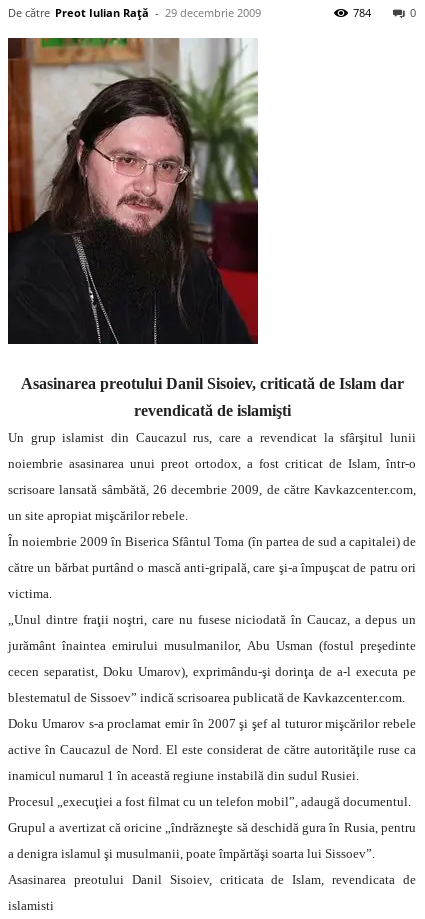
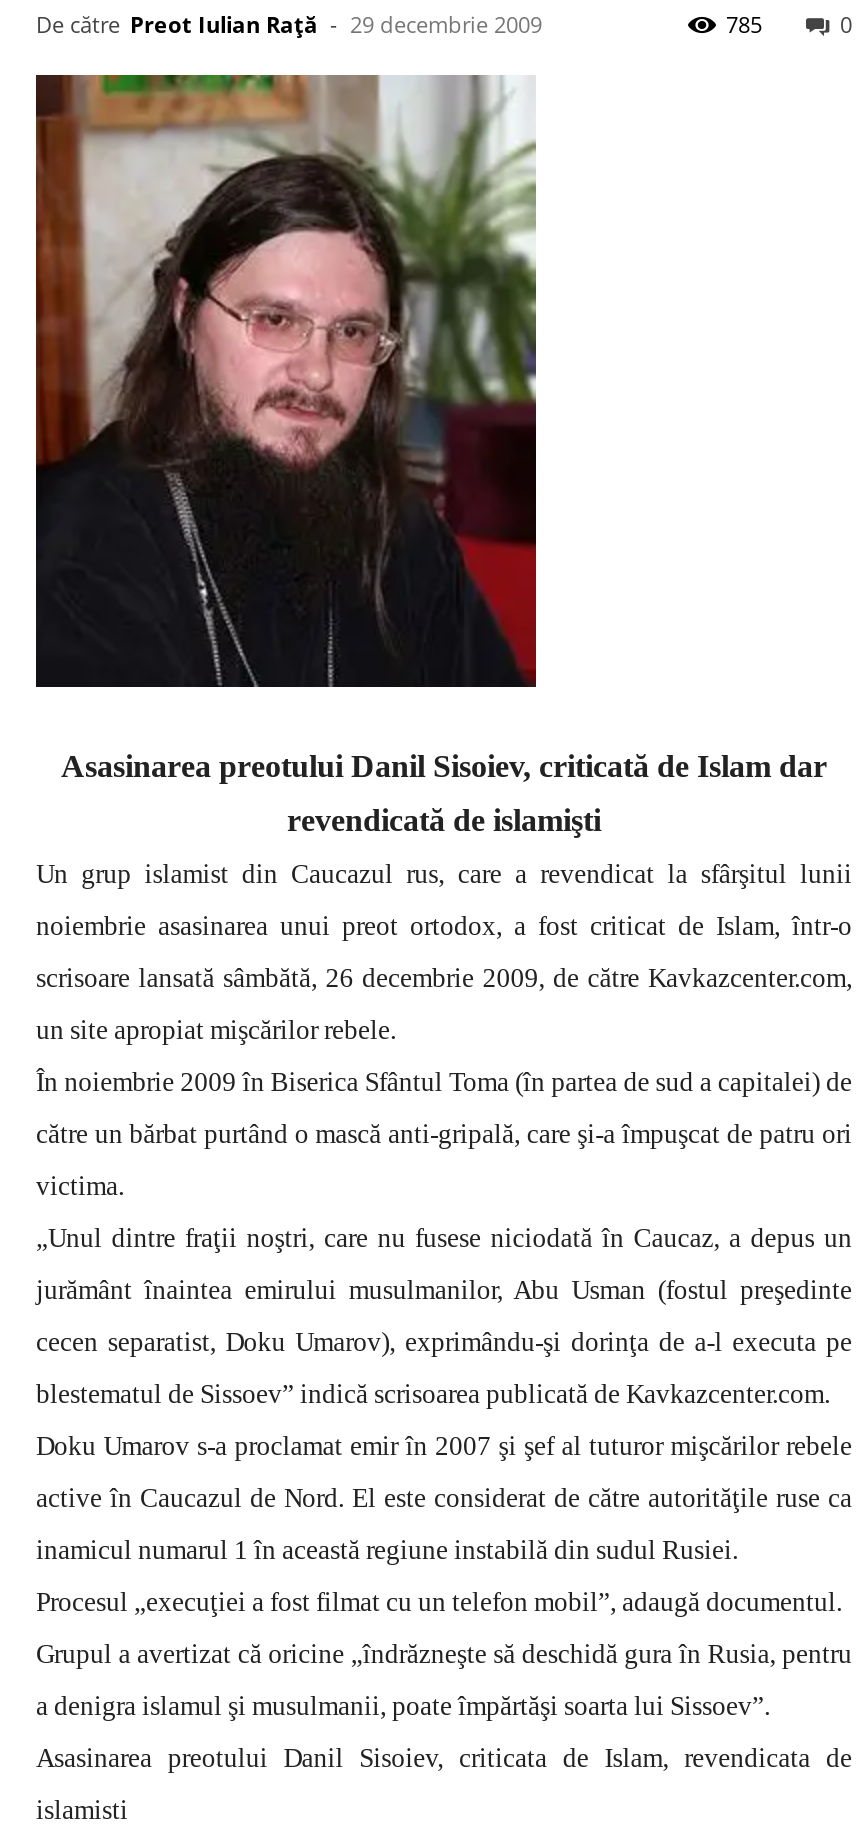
- 784
+ 785
